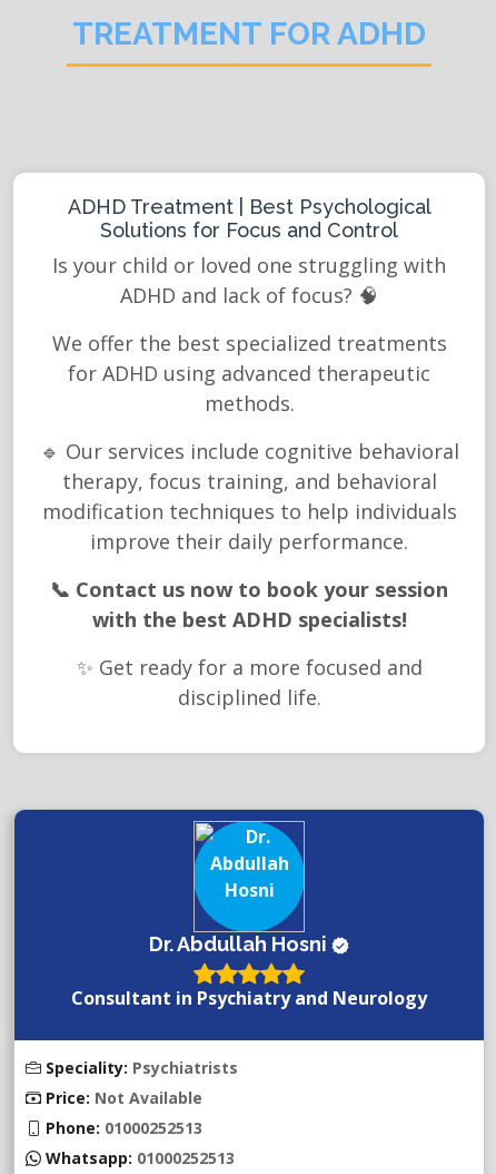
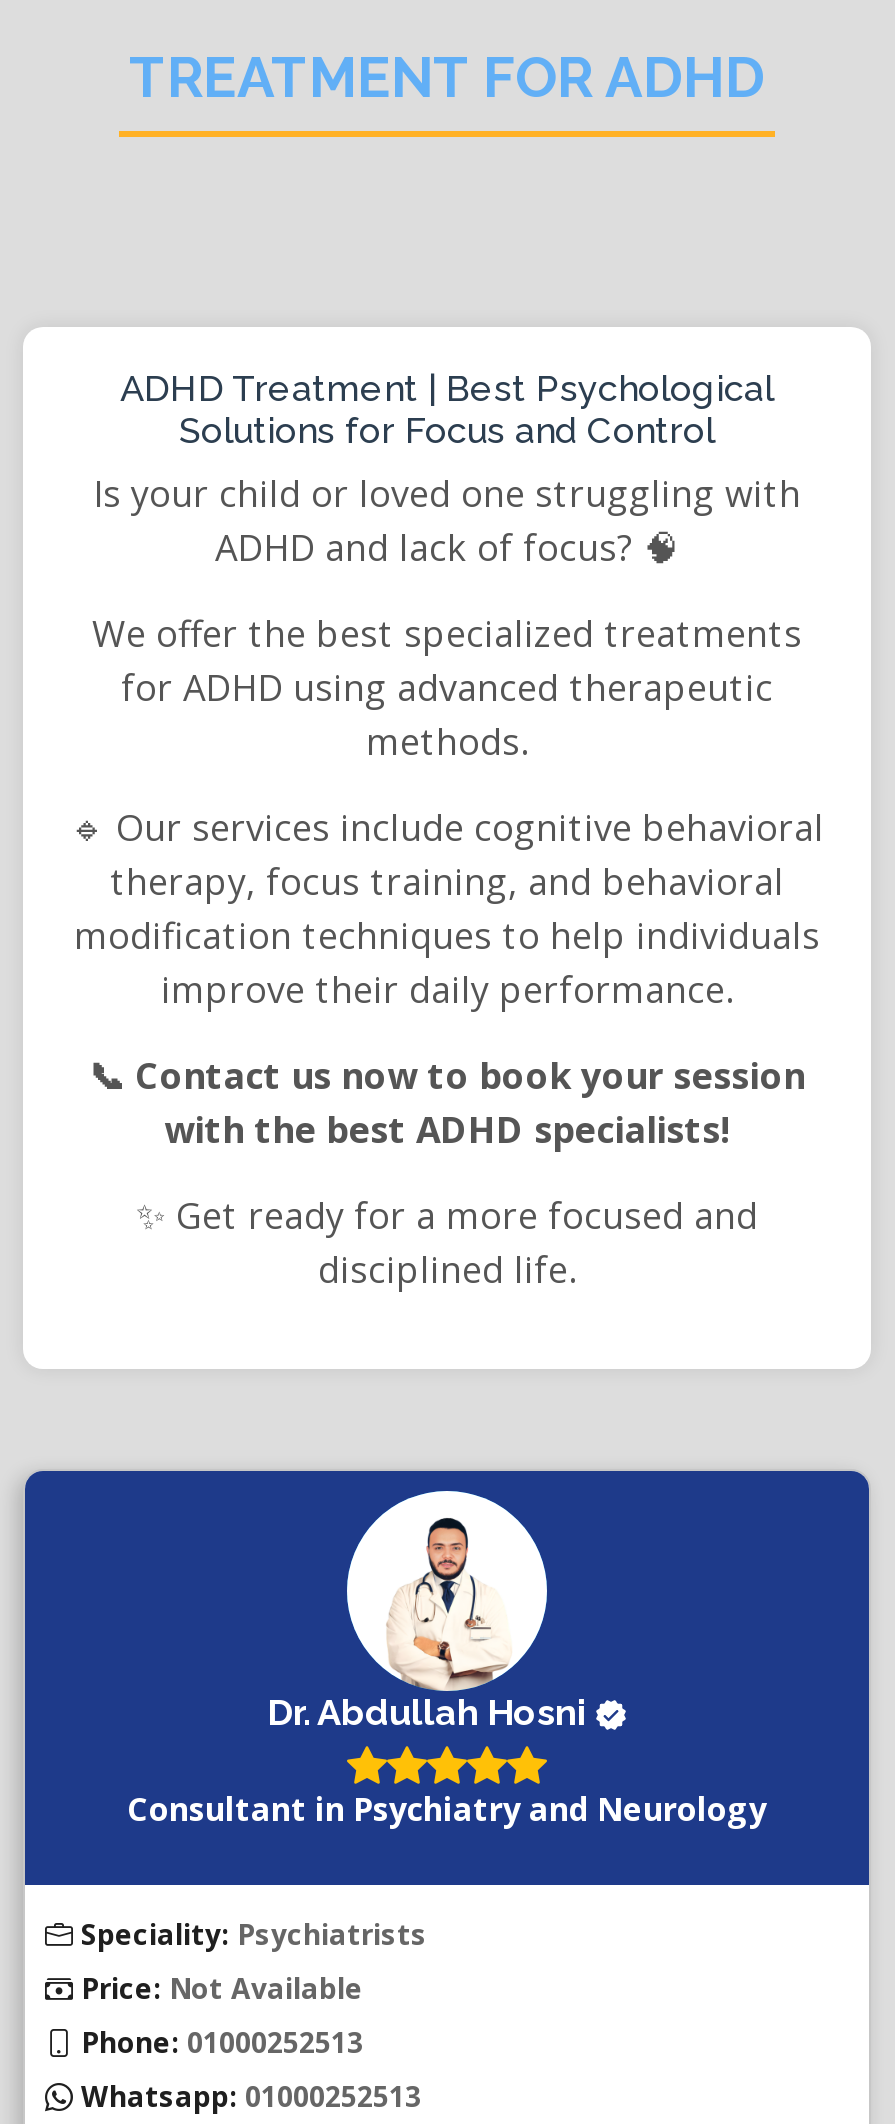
- [image]
+ [image]
